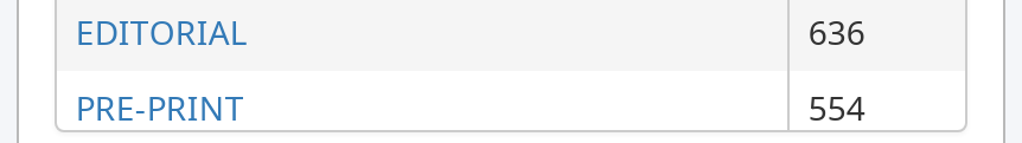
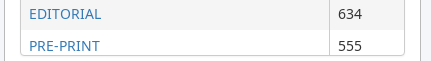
- 636
+ 634

- 554
+ 555
